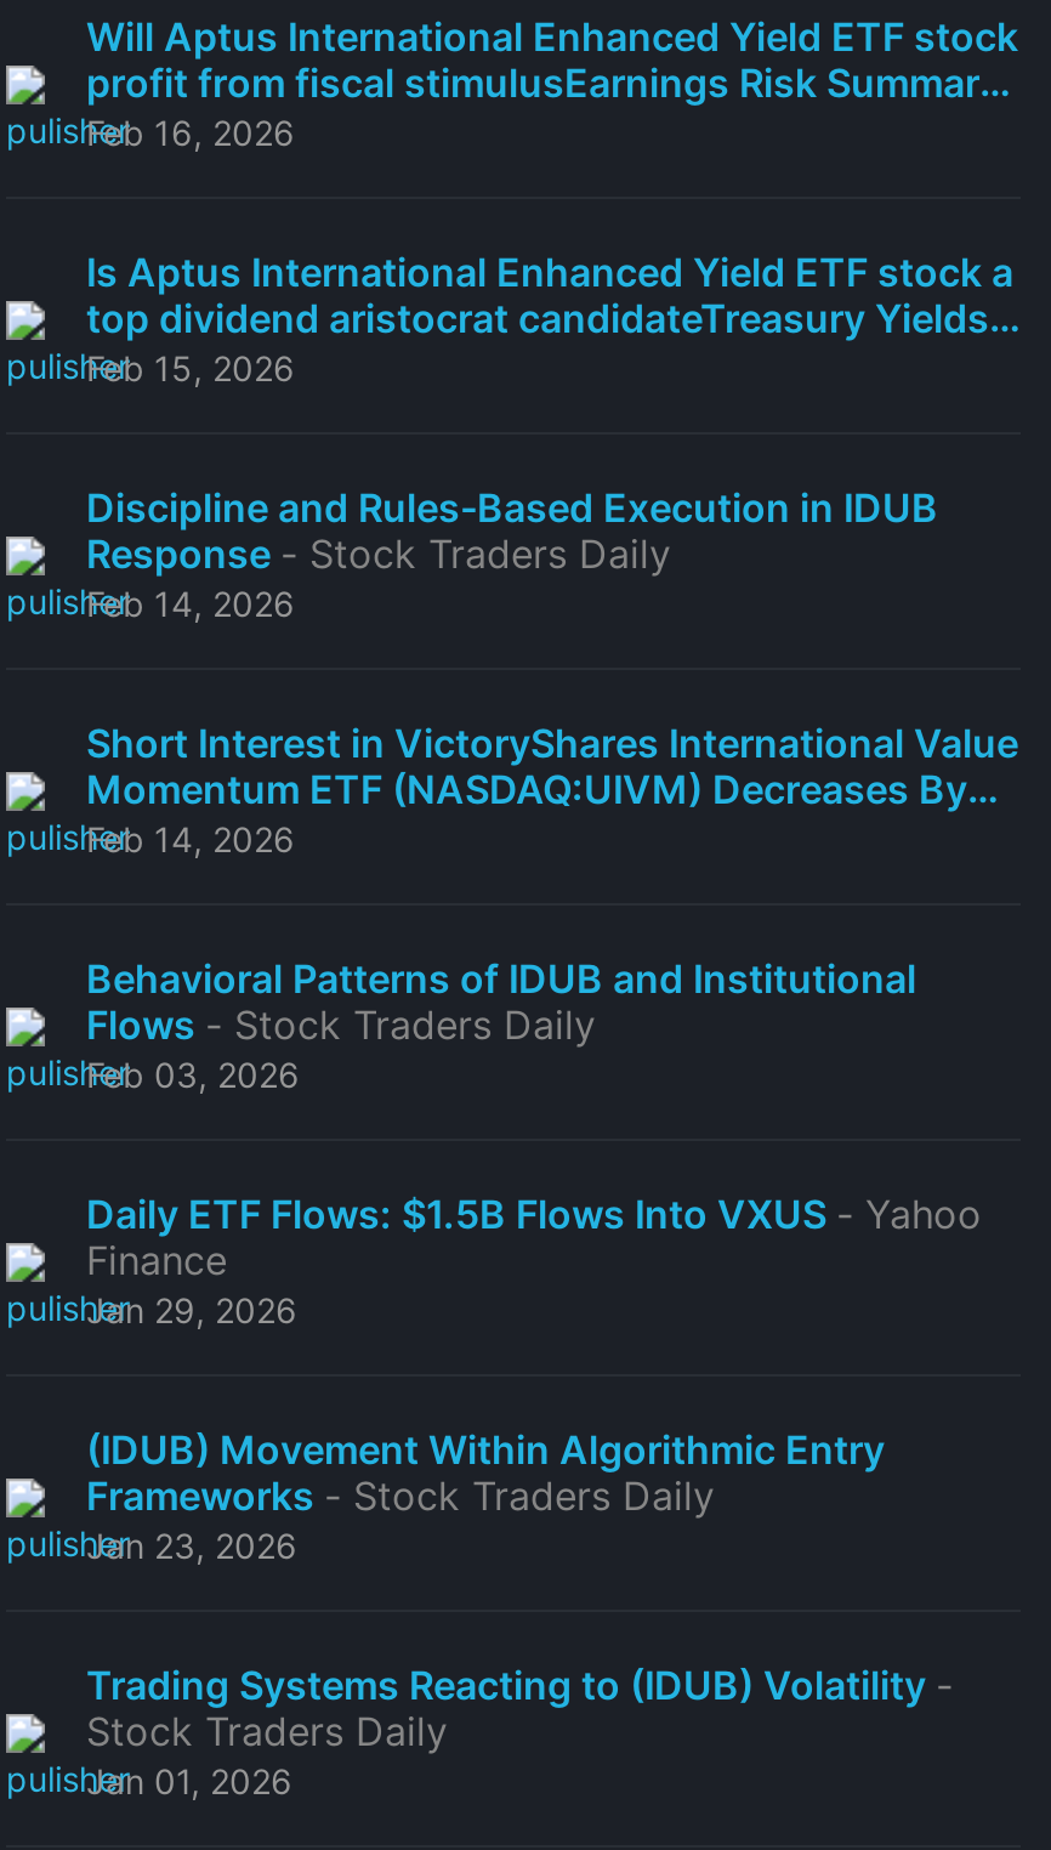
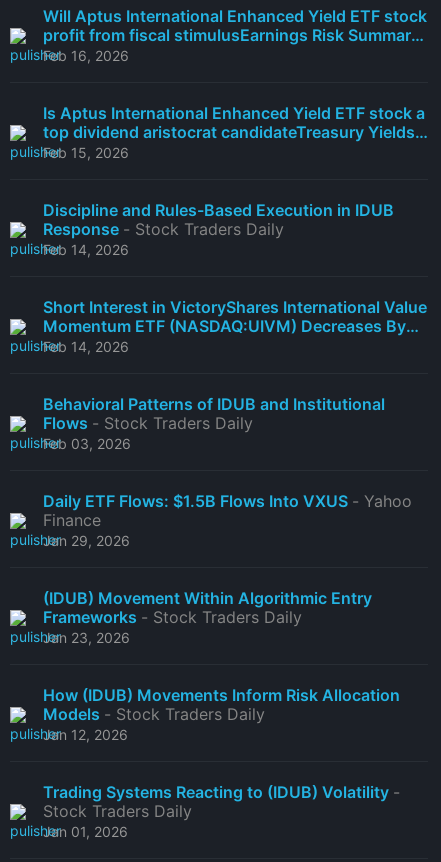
+ How (IDUB) Movements Inform Risk Allocation
+ Models - Stock Traders Daily
+ Jan 12, 2026
